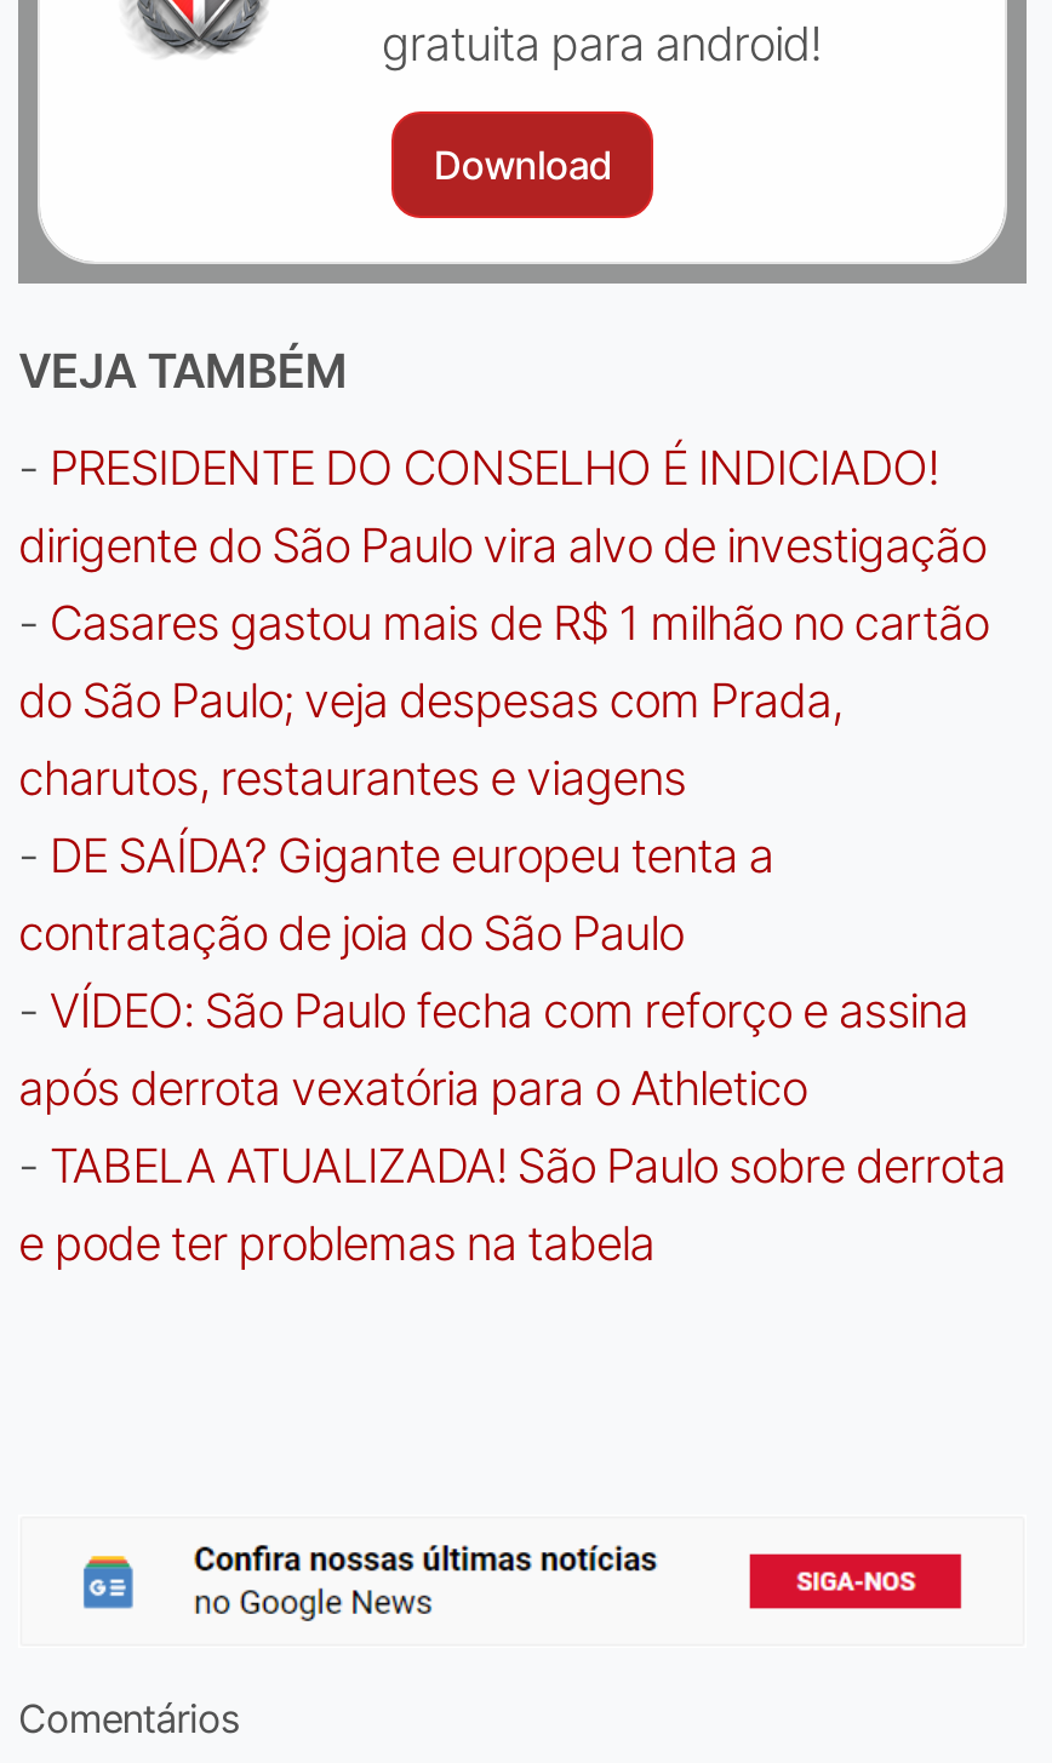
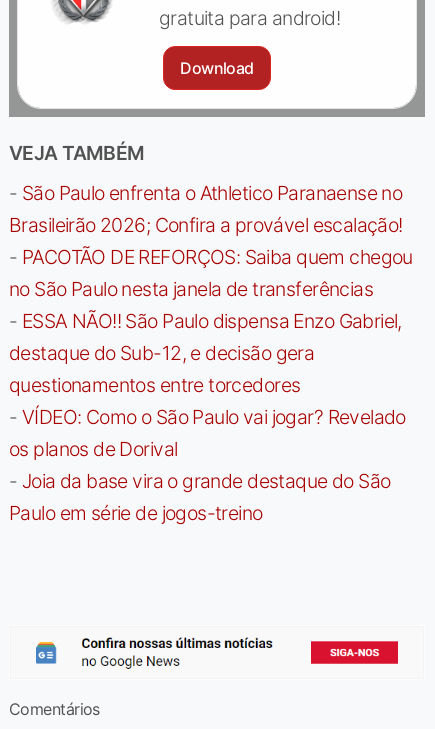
- - PRESIDENTE DO CONSELHO É INDICIADO!
- dirigente do São Paulo vira alvo de investigação
- - Casares gastou mais de R$ 1 milhão no cartão
- do São Paulo; veja despesas com Prada,
- charutos, restaurantes e viagens
- - DE SAÍDA? Gigante europeu tenta a
- contratação de joia do São Paulo
- - VÍDEO: São Paulo fecha com reforço e assina
- após derrota vexatória para o Athletico
- - TABELA ATUALIZADA! São Paulo sobre derrota
- e pode ter problemas na tabela
+ - São Paulo enfrenta o Athletico Paranaense no
+ Brasileirão 2026; Confira a provável escalação!
+ - PACOTÃO DE REFORÇOS: Saiba quem chegou
+ no São Paulo nesta janela de transferências
+ - ESSA NÃO!! São Paulo dispensa Enzo Gabriel,
+ destaque do Sub-12, e decisão gera
+ questionamentos entre torcedores
+ - VÍDEO: Como o São Paulo vai jogar? Revelado
+ os planos de Dorival
+ - Joia da base vira o grande destaque do São
+ Paulo em série de jogos-treino
